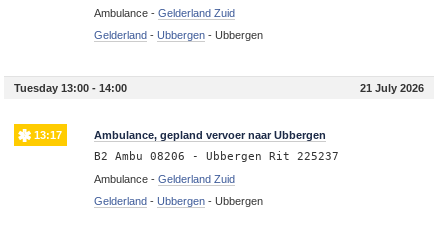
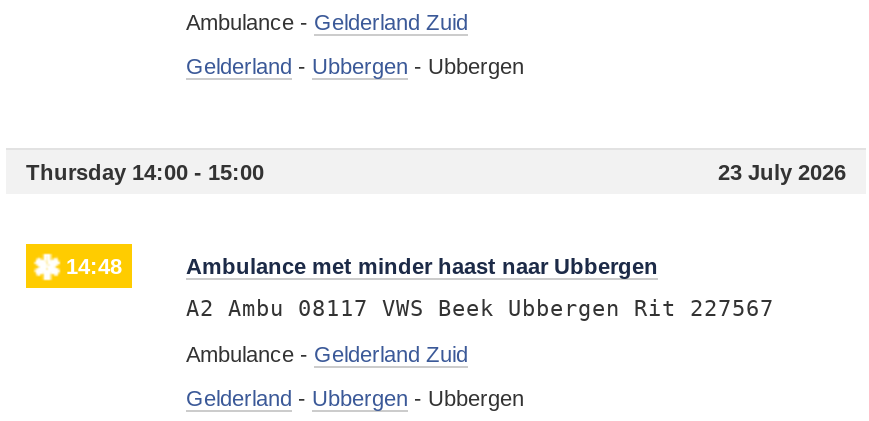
- Tuesday 13:00 - 14:00
- 21 July 2026
+ Thursday 14:00 - 15:00
+ 23 July 2026

- 13:17
- Ambulance, gepland vervoer naar Ubbergen
+ 14:48
+ Ambulance met minder haast naar Ubbergen

- B2 Ambu 08206 - Ubbergen Rit 225237
+ A2 Ambu 08117 VWS Beek Ubbergen Rit 227567
